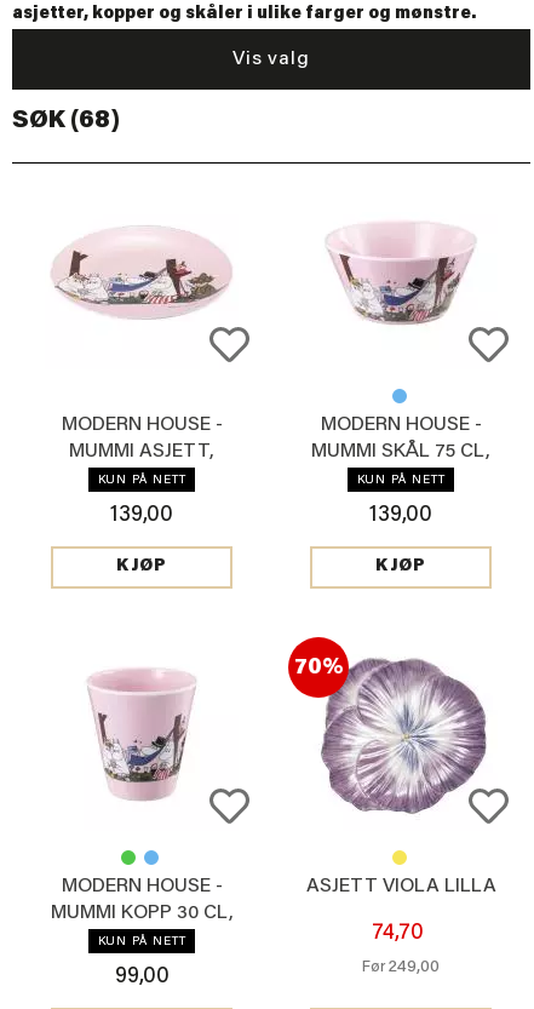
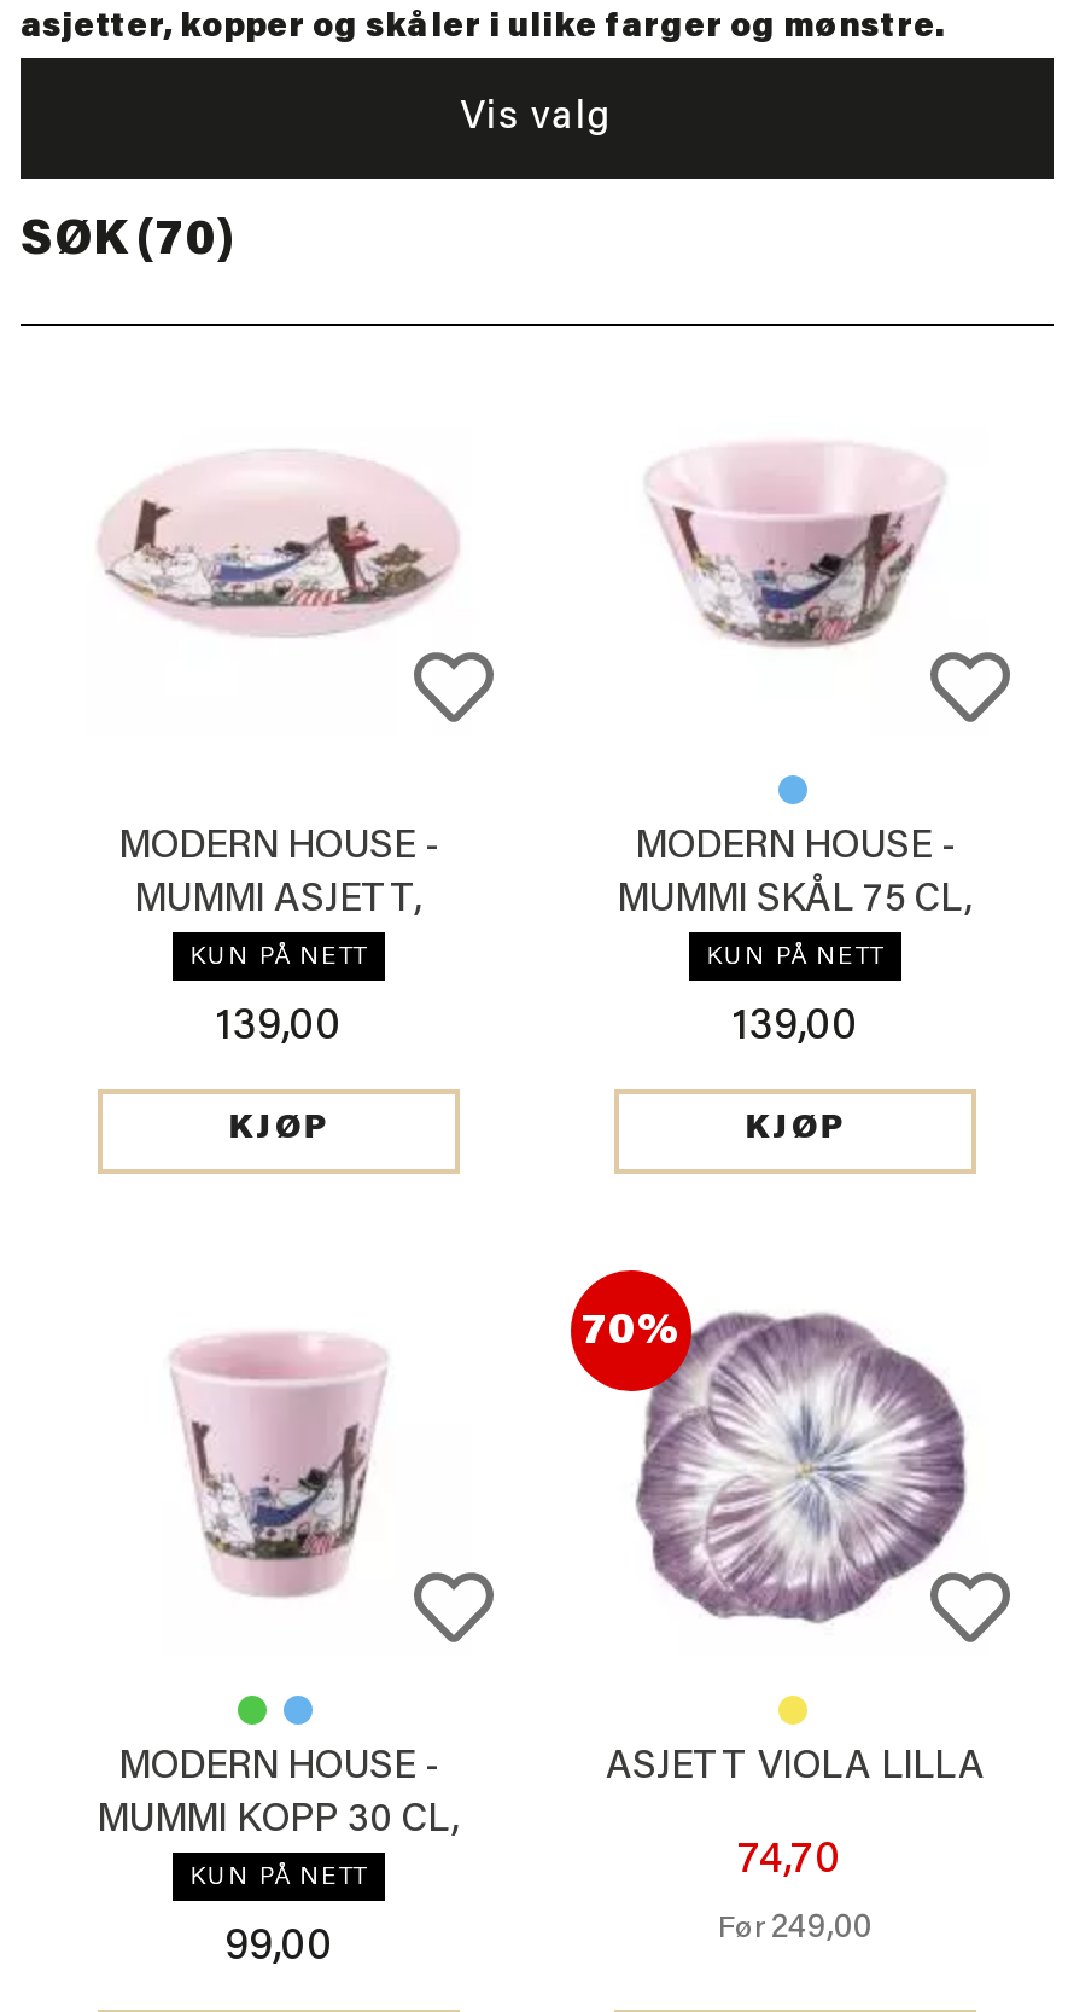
- SØK (68)
+ SØK (70)
